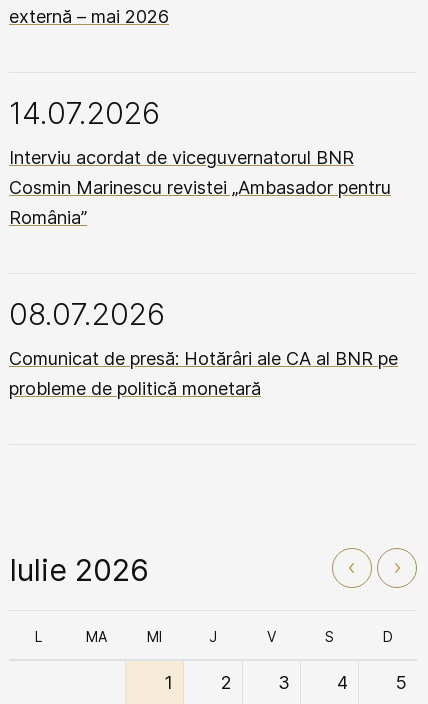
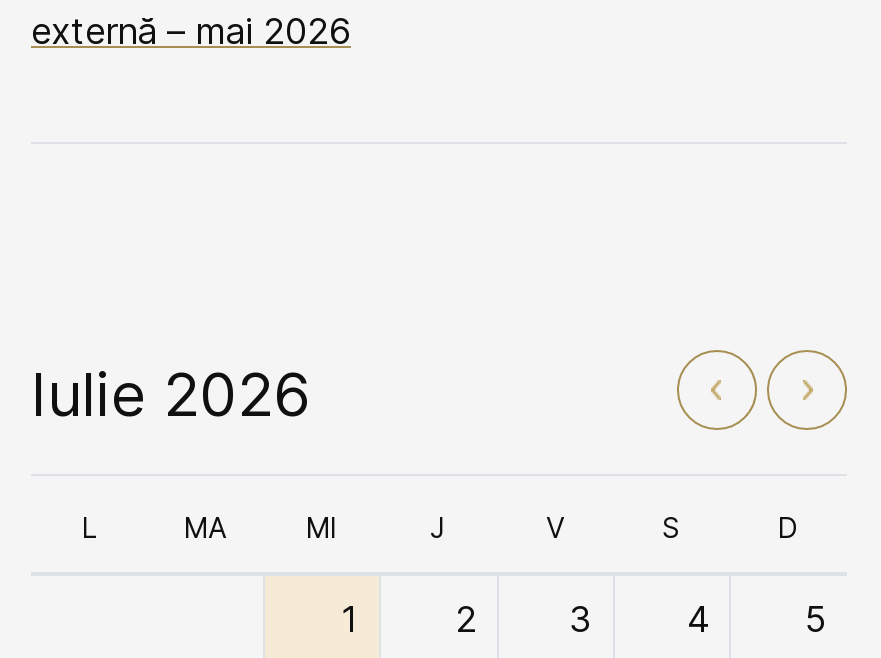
- 14.07.2026
- Interviu acordat de viceguvernatorul BNR
- Cosmin Marinescu revistei „Ambasador pentru
- România”
- 08.07.2026
- Comunicat de presă: Hotărâri ale CA al BNR pe
- probleme de politică monetară
